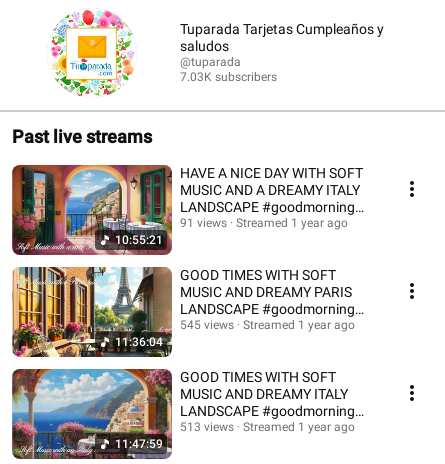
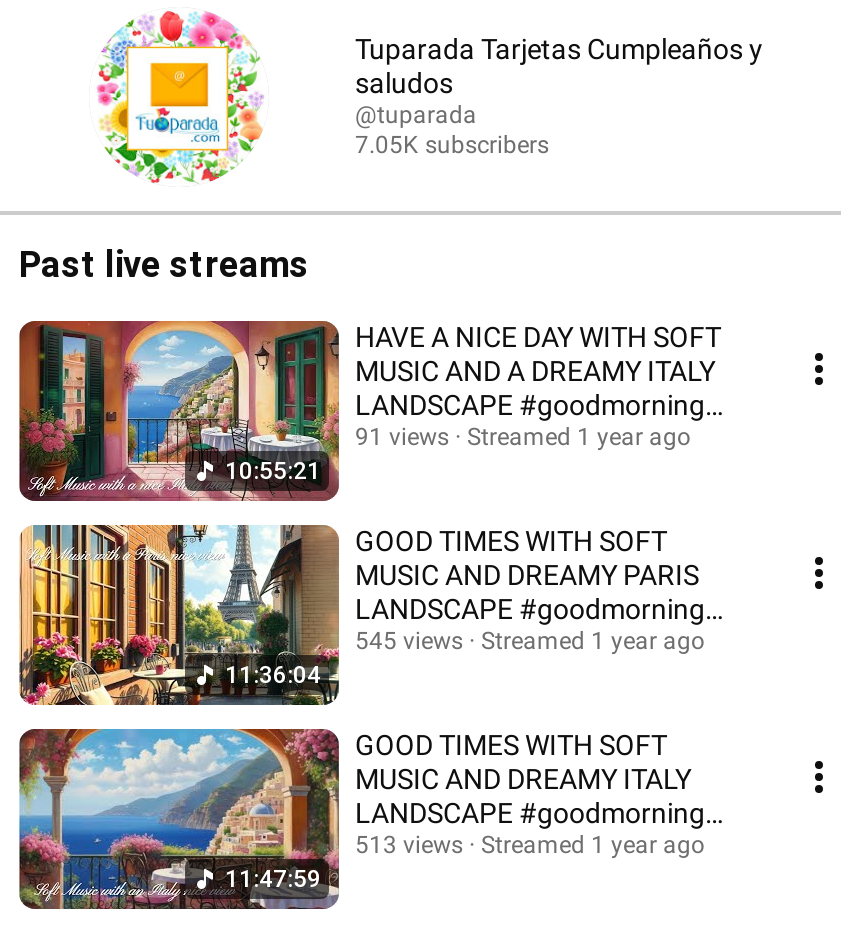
- 7.03K subscribers
+ 7.05K subscribers
